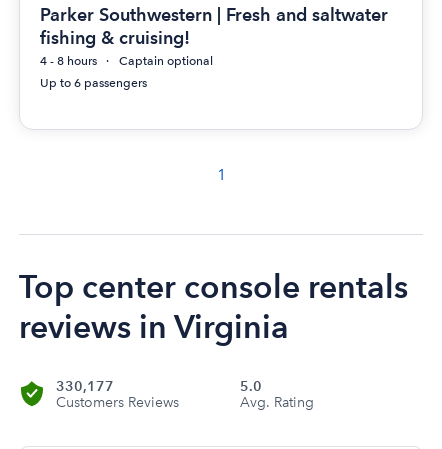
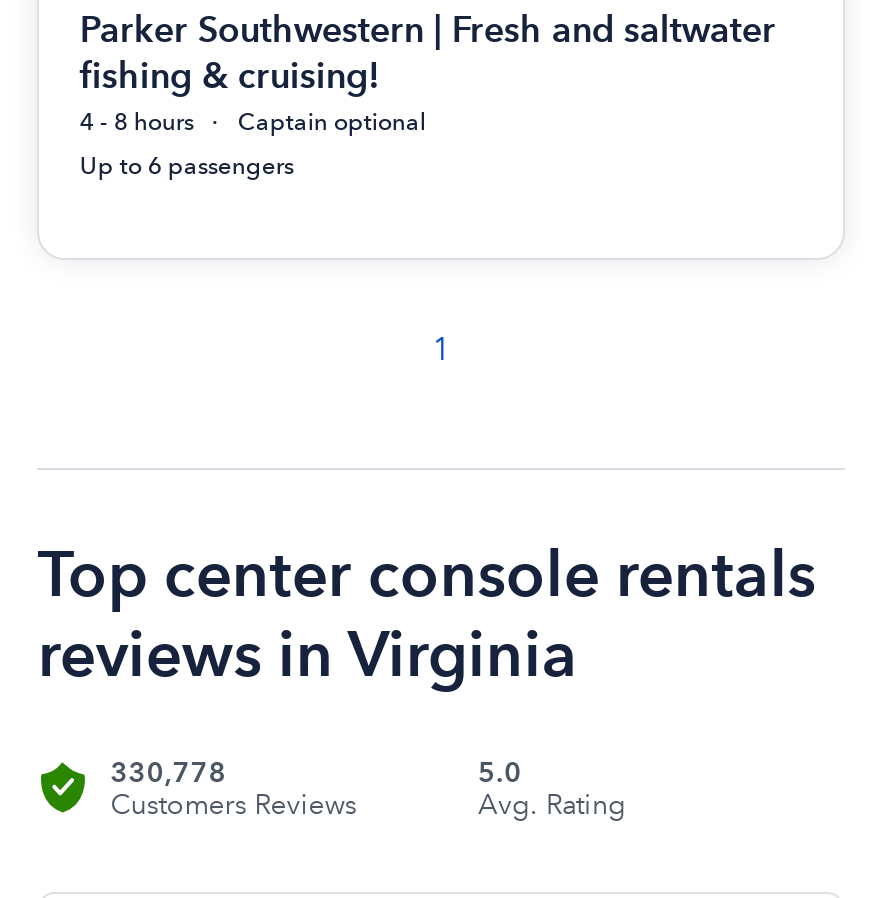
- 330,177
+ 330,778
